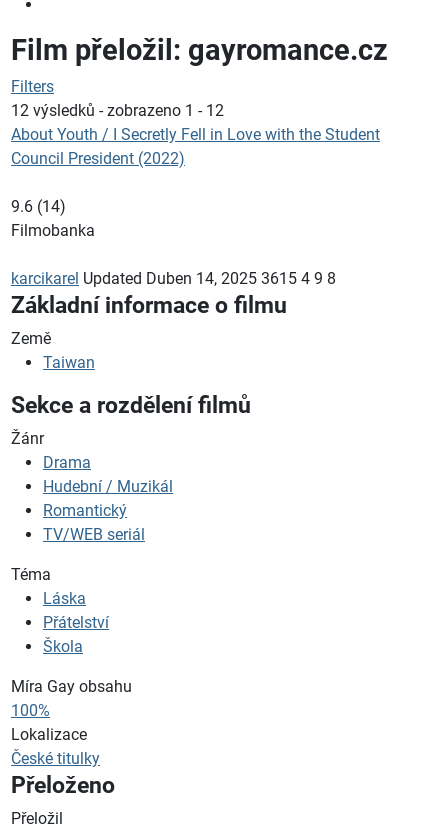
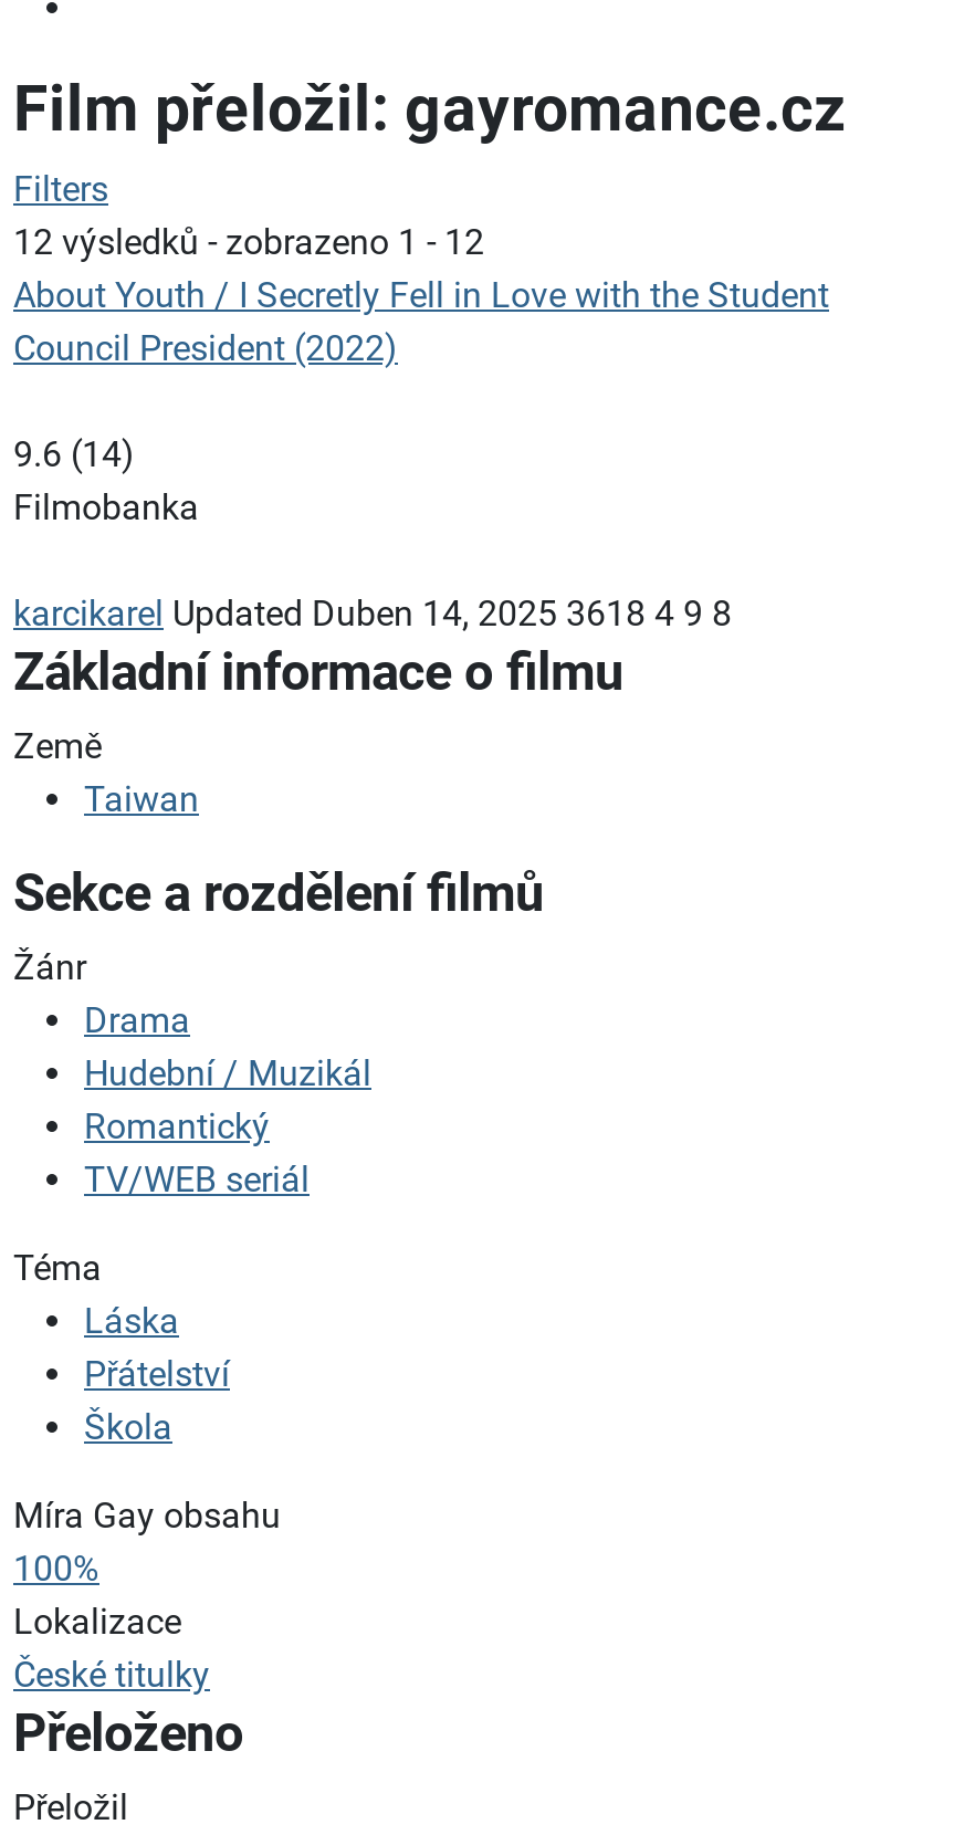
- karcikarel Updated Duben 14, 2025 3615 4 9 8
+ karcikarel Updated Duben 14, 2025 3618 4 9 8
